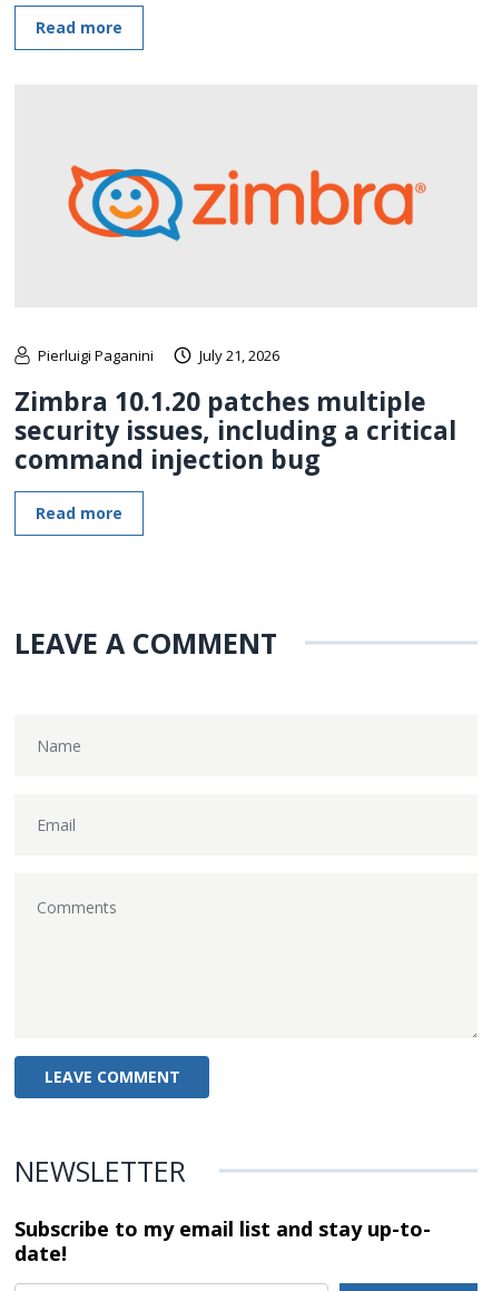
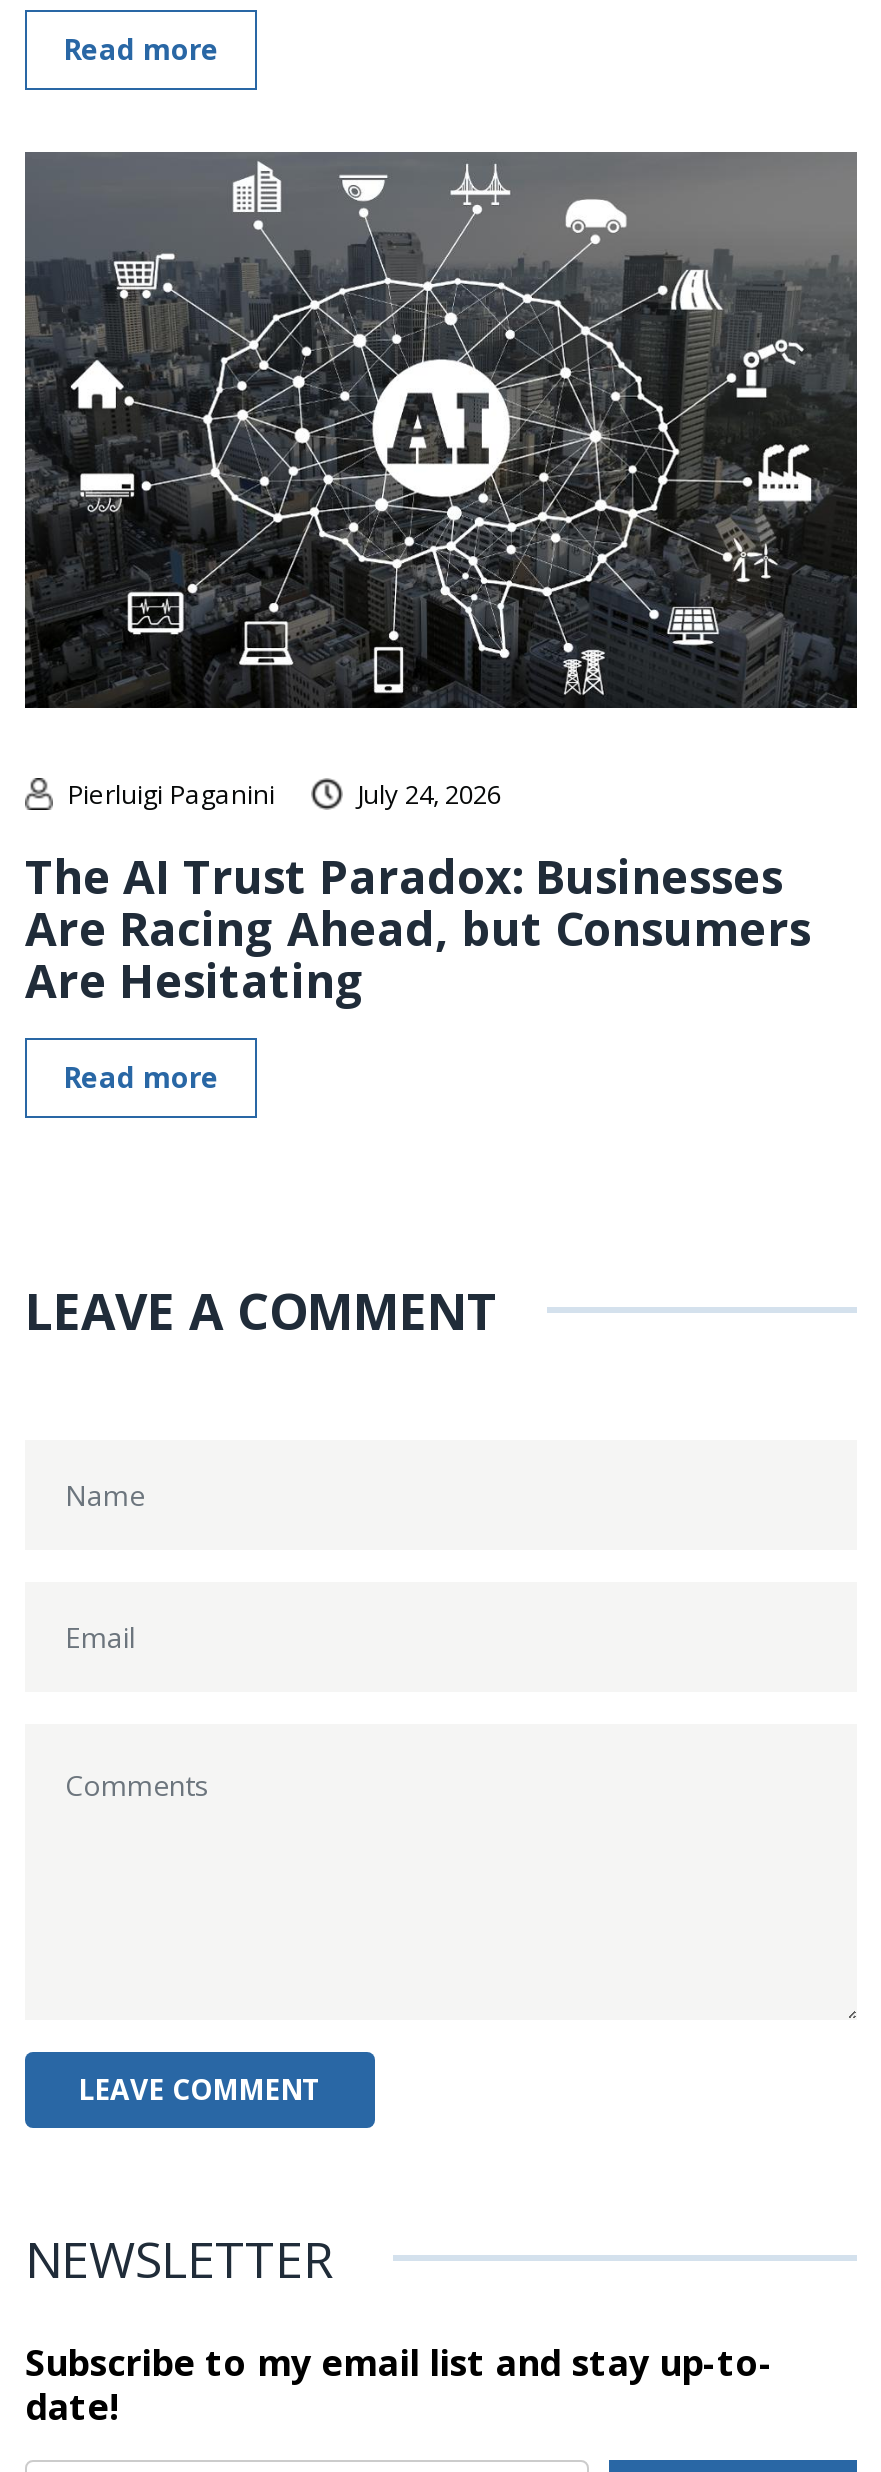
- [image]
- July 21, 2026
+ [image]
+ July 24, 2026

- Zimbra 10.1.20 patches multiple
- security issues, including a critical
- command injection bug
+ The AI Trust Paradox: Businesses
+ Are Racing Ahead, but Consumers
+ Are Hesitating
